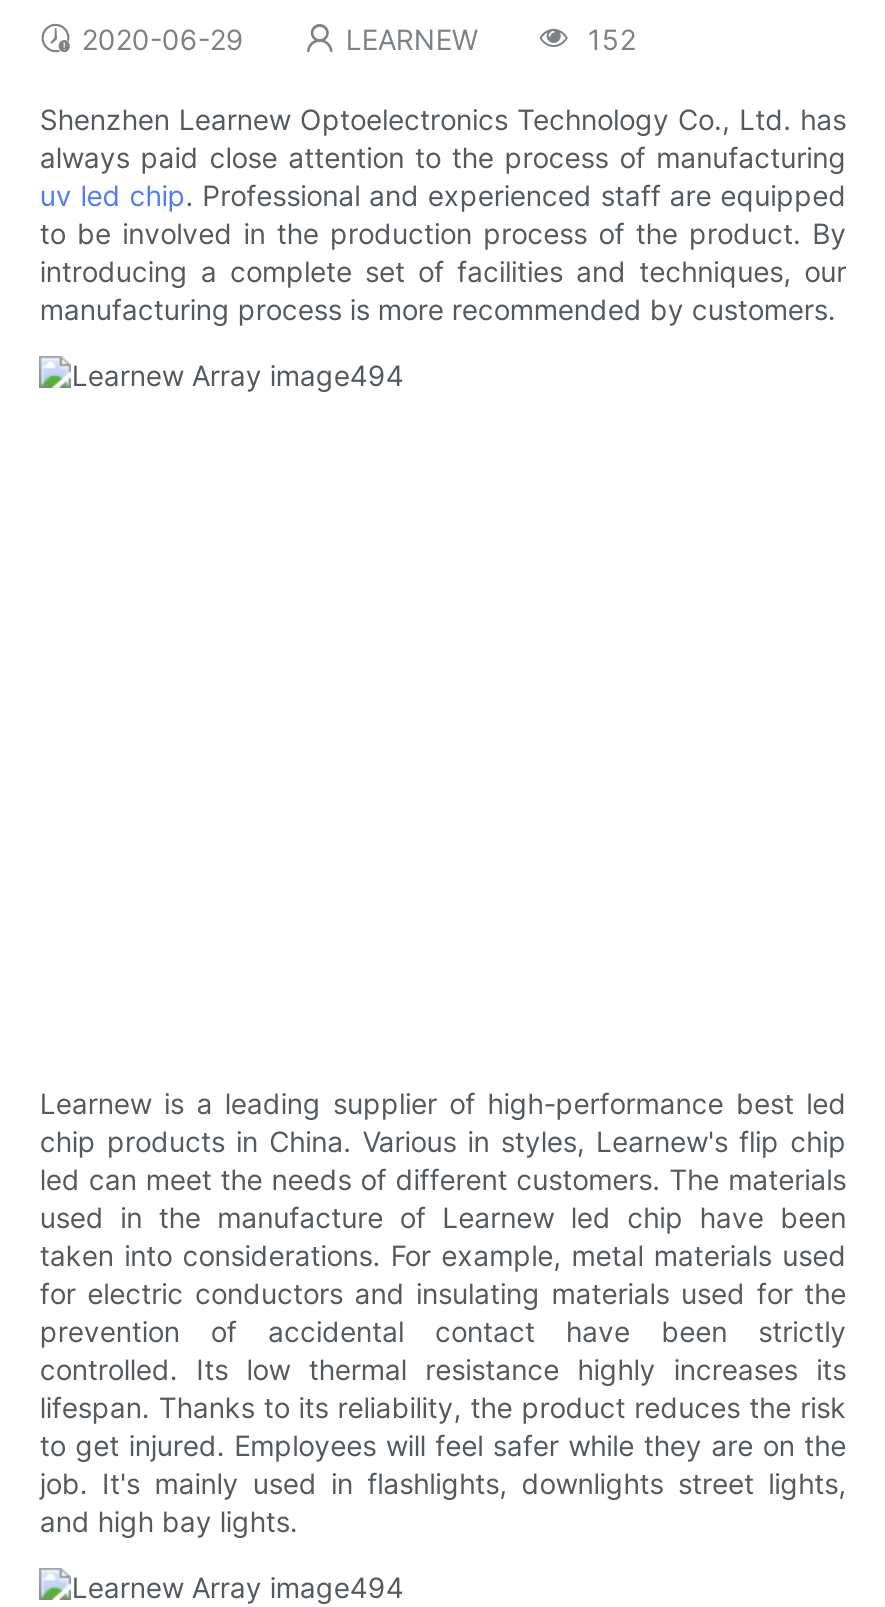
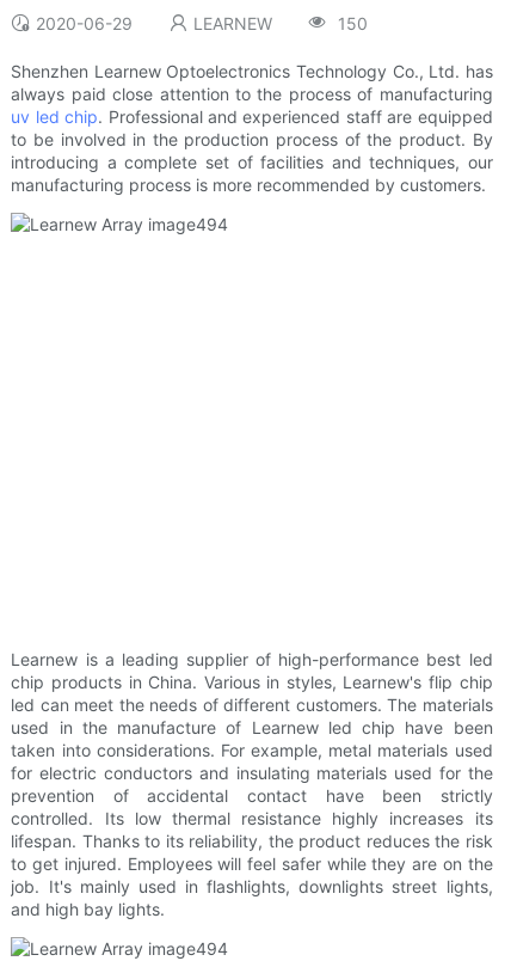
- 152
+ 150
